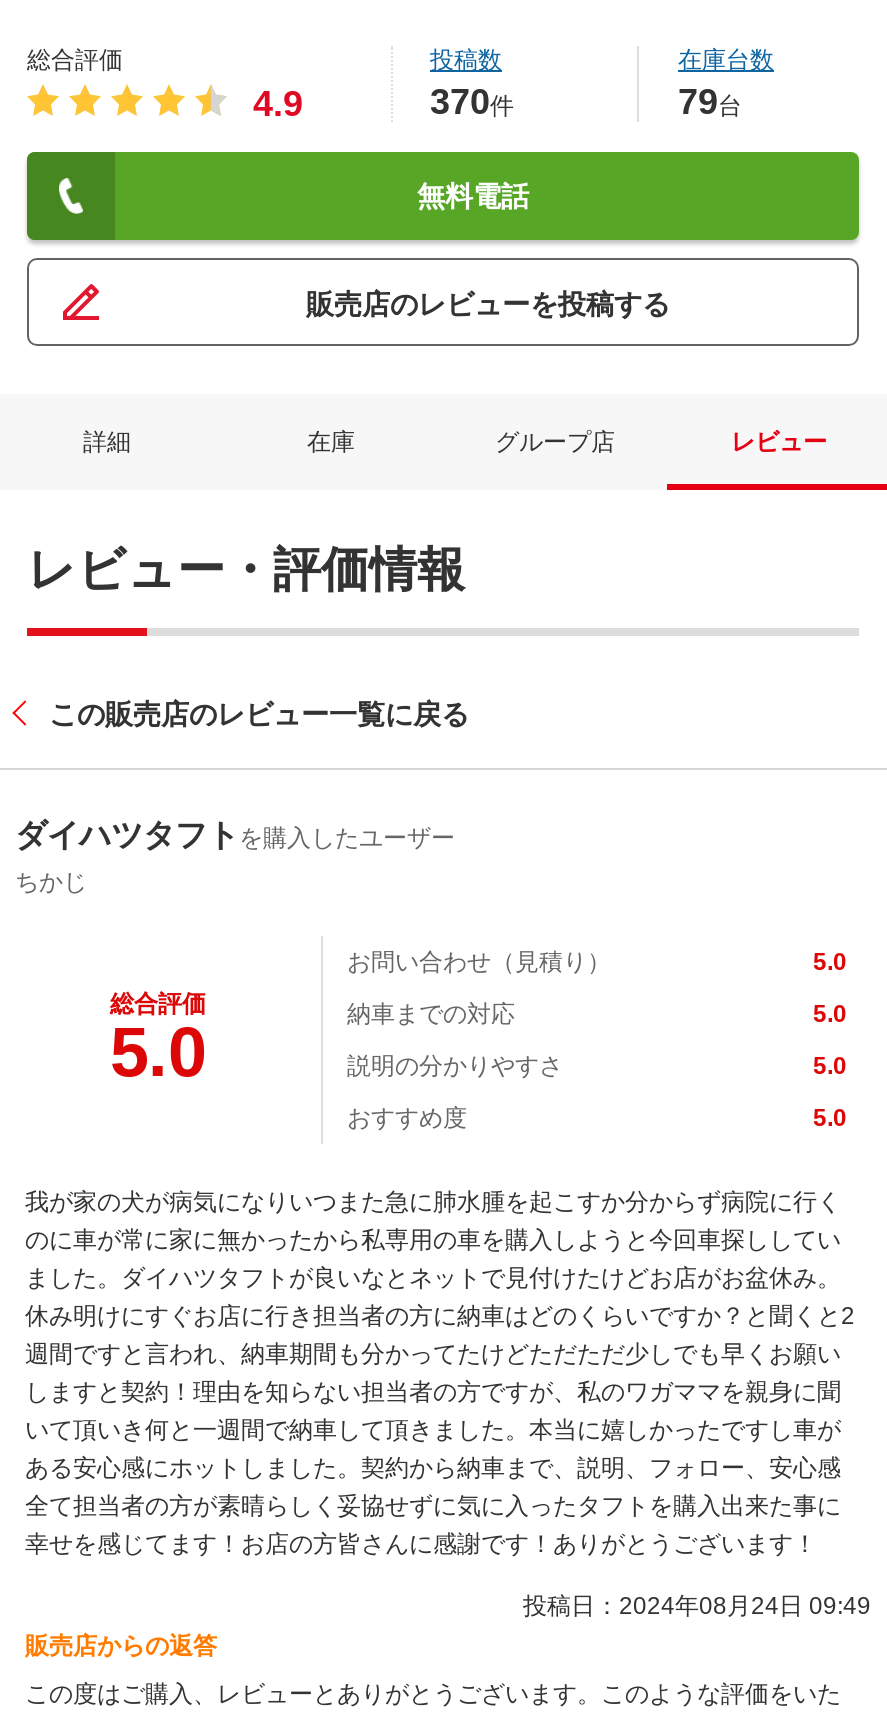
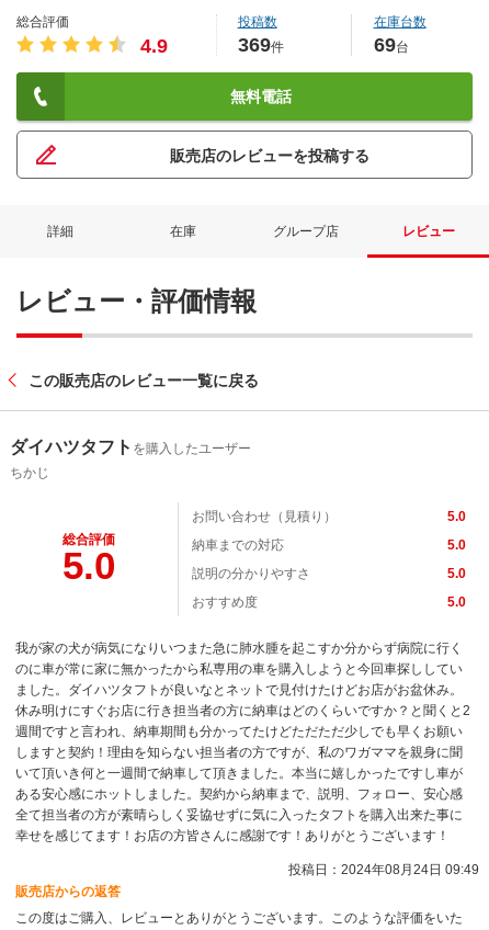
- 370件
+ 369件

- 79台
+ 69台
